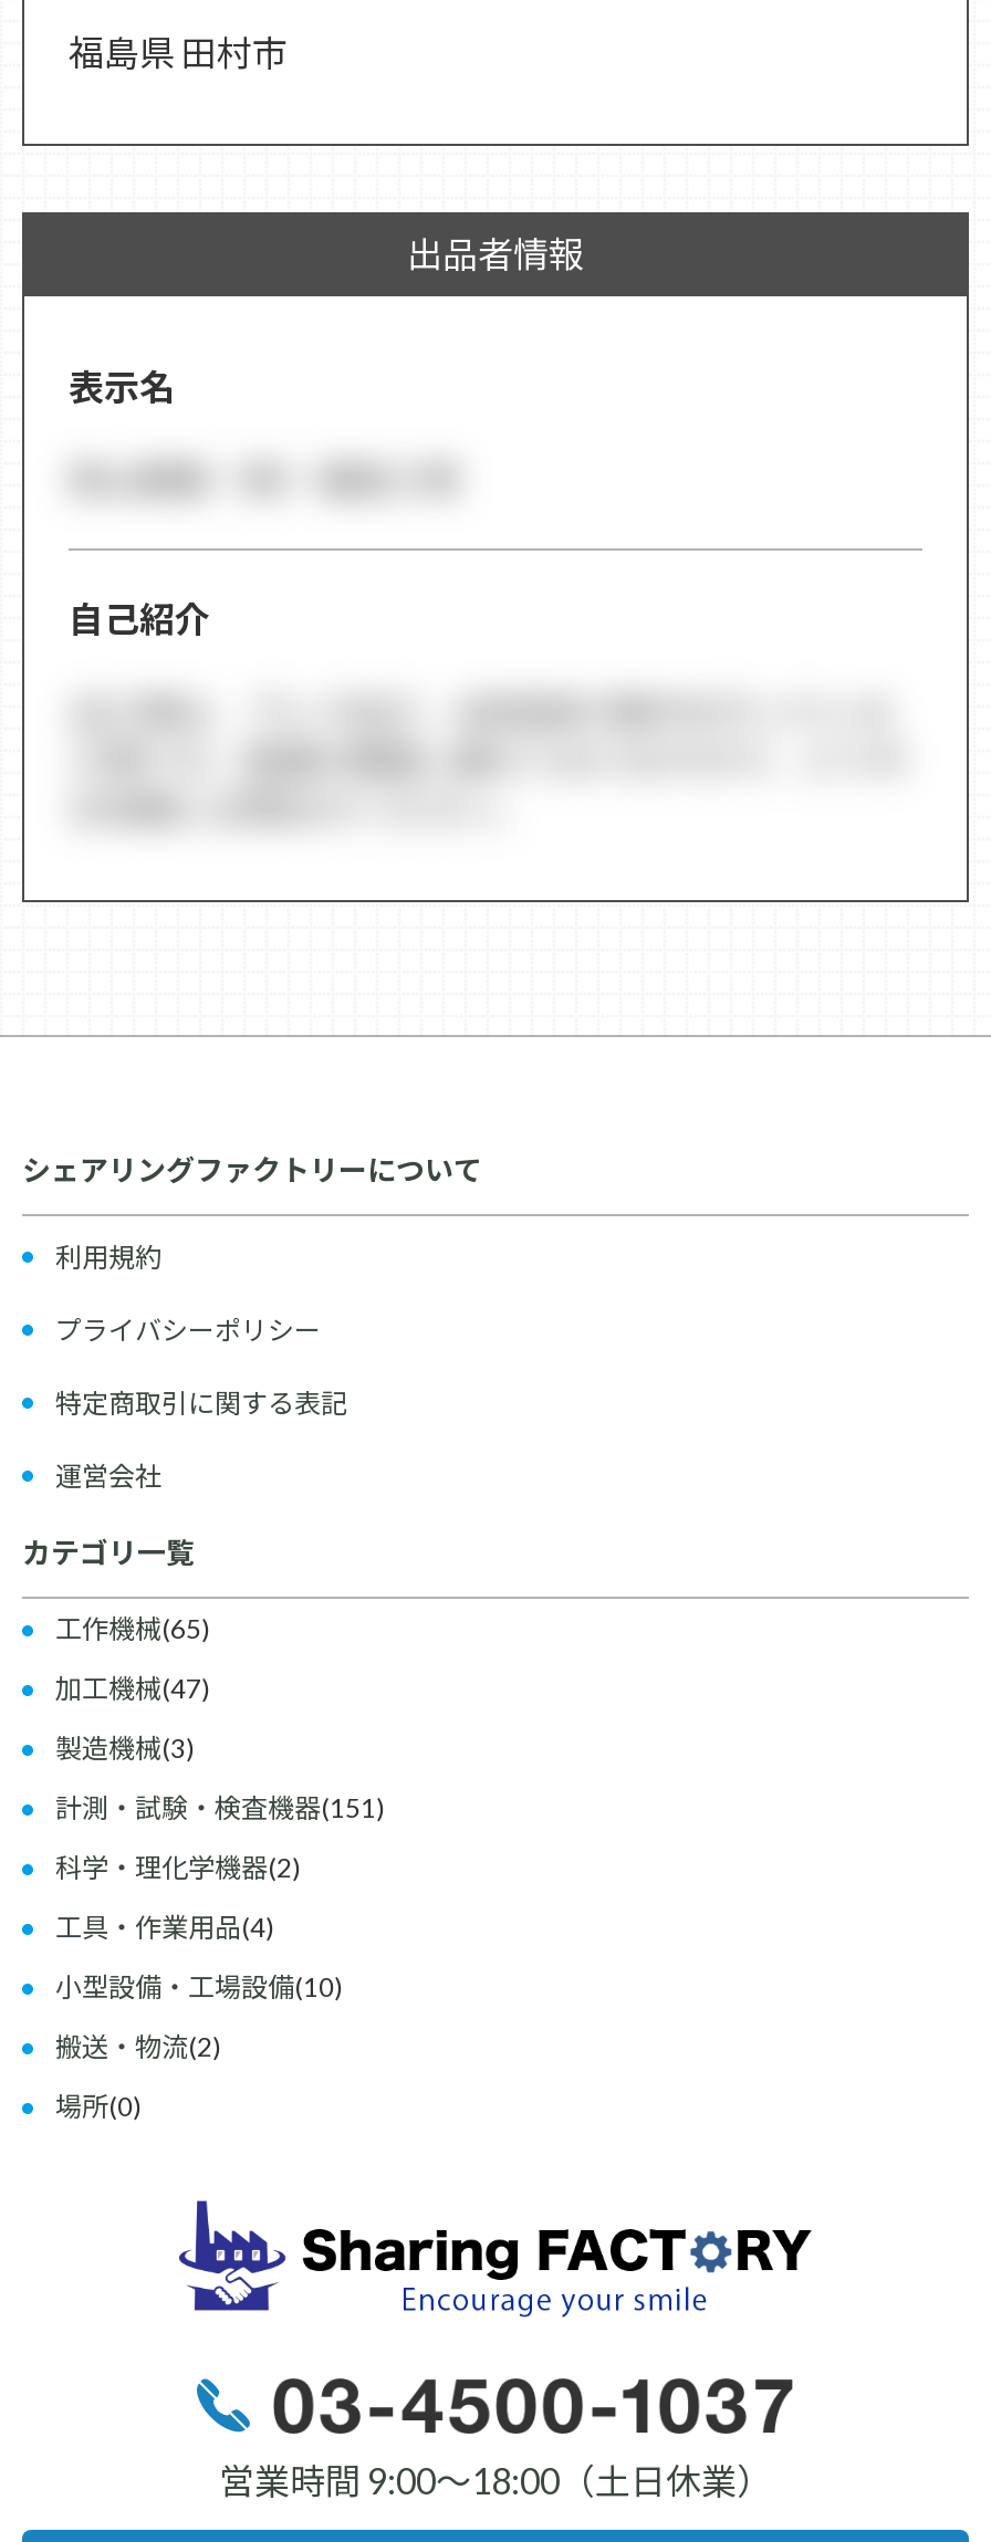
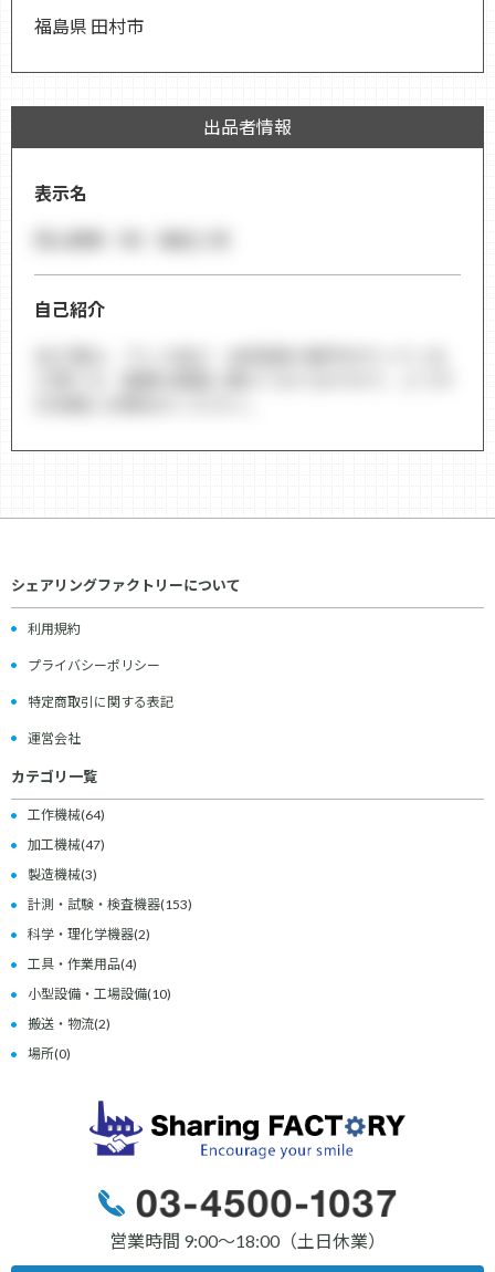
- 工作機械(65)
+ 工作機械(64)

- 計測・試験・検査機器(151)
+ 計測・試験・検査機器(153)
